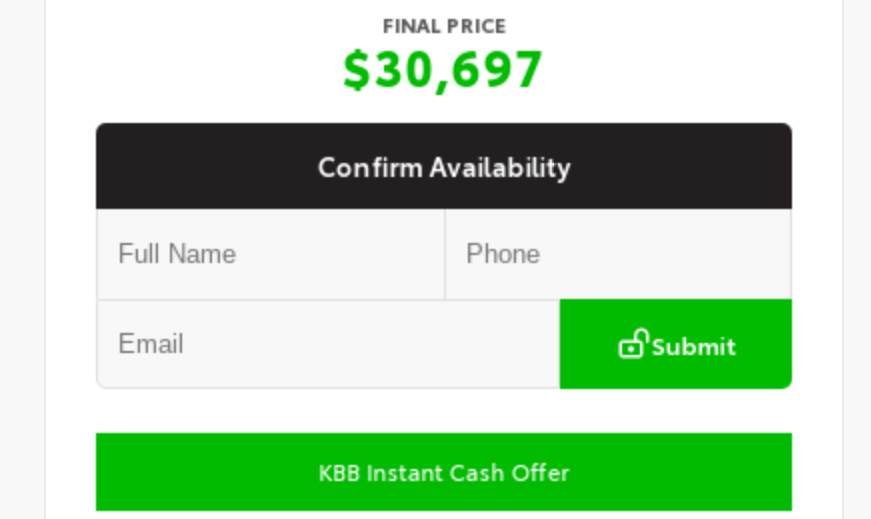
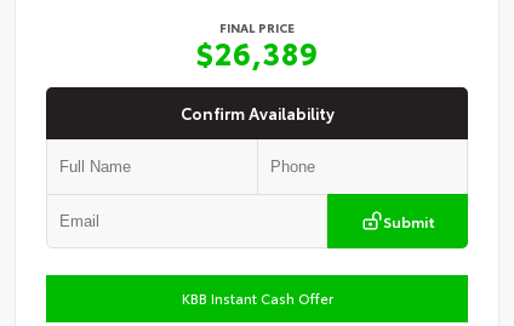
- $30,697
+ $26,389
